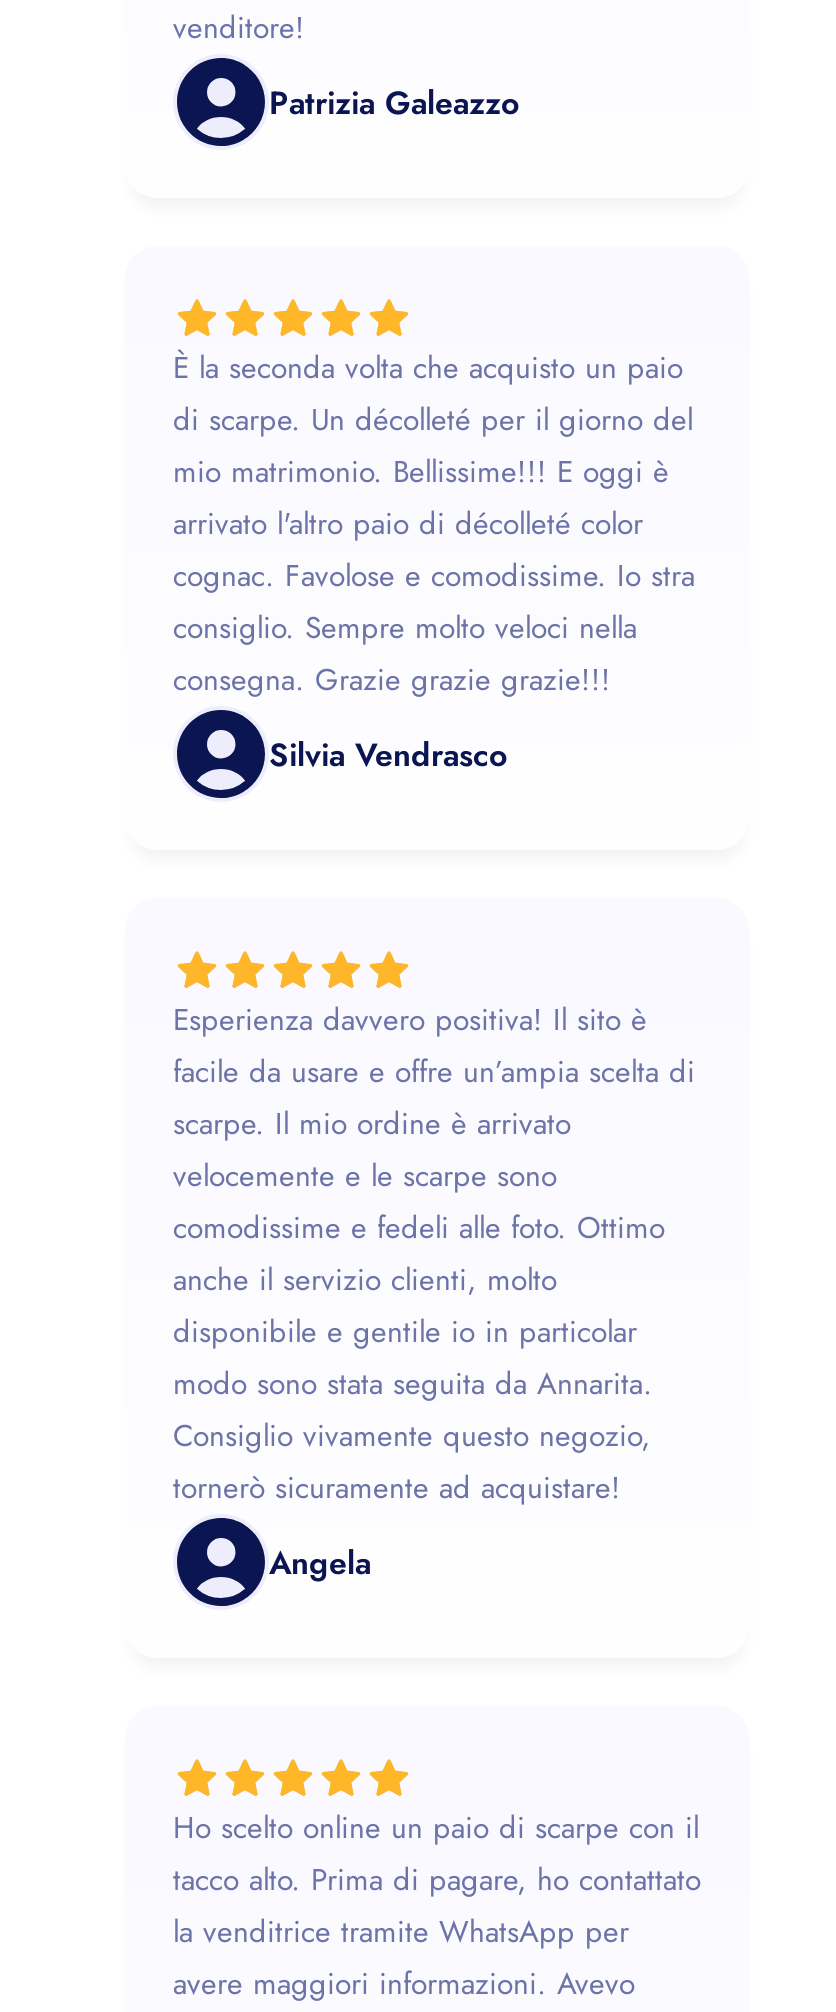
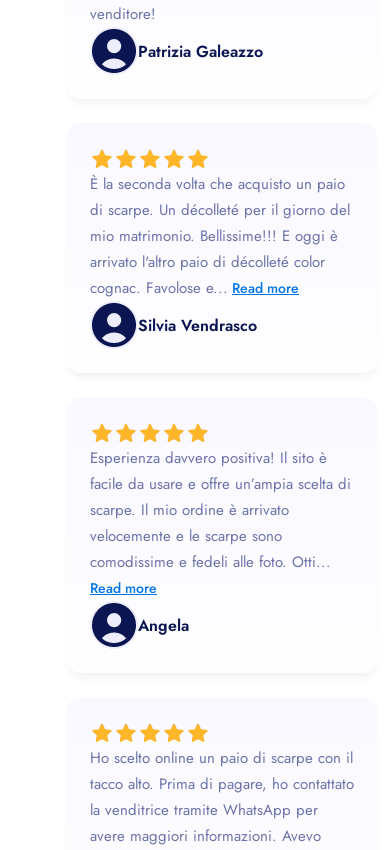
- cognac. Favolose e comodissime. Io stra
- consiglio. Sempre molto veloci nella
- consegna. Grazie grazie grazie!!!
+ cognac. Favolose e... Read more

- comodissime e fedeli alle foto. Ottimo
- anche il servizio clienti, molto
- disponibile e gentile io in particolar
- modo sono stata seguita da Annarita.
- Consiglio vivamente questo negozio,
- tornerò sicuramente ad acquistare!
+ comodissime e fedeli alle foto. Otti...
+ Read more
